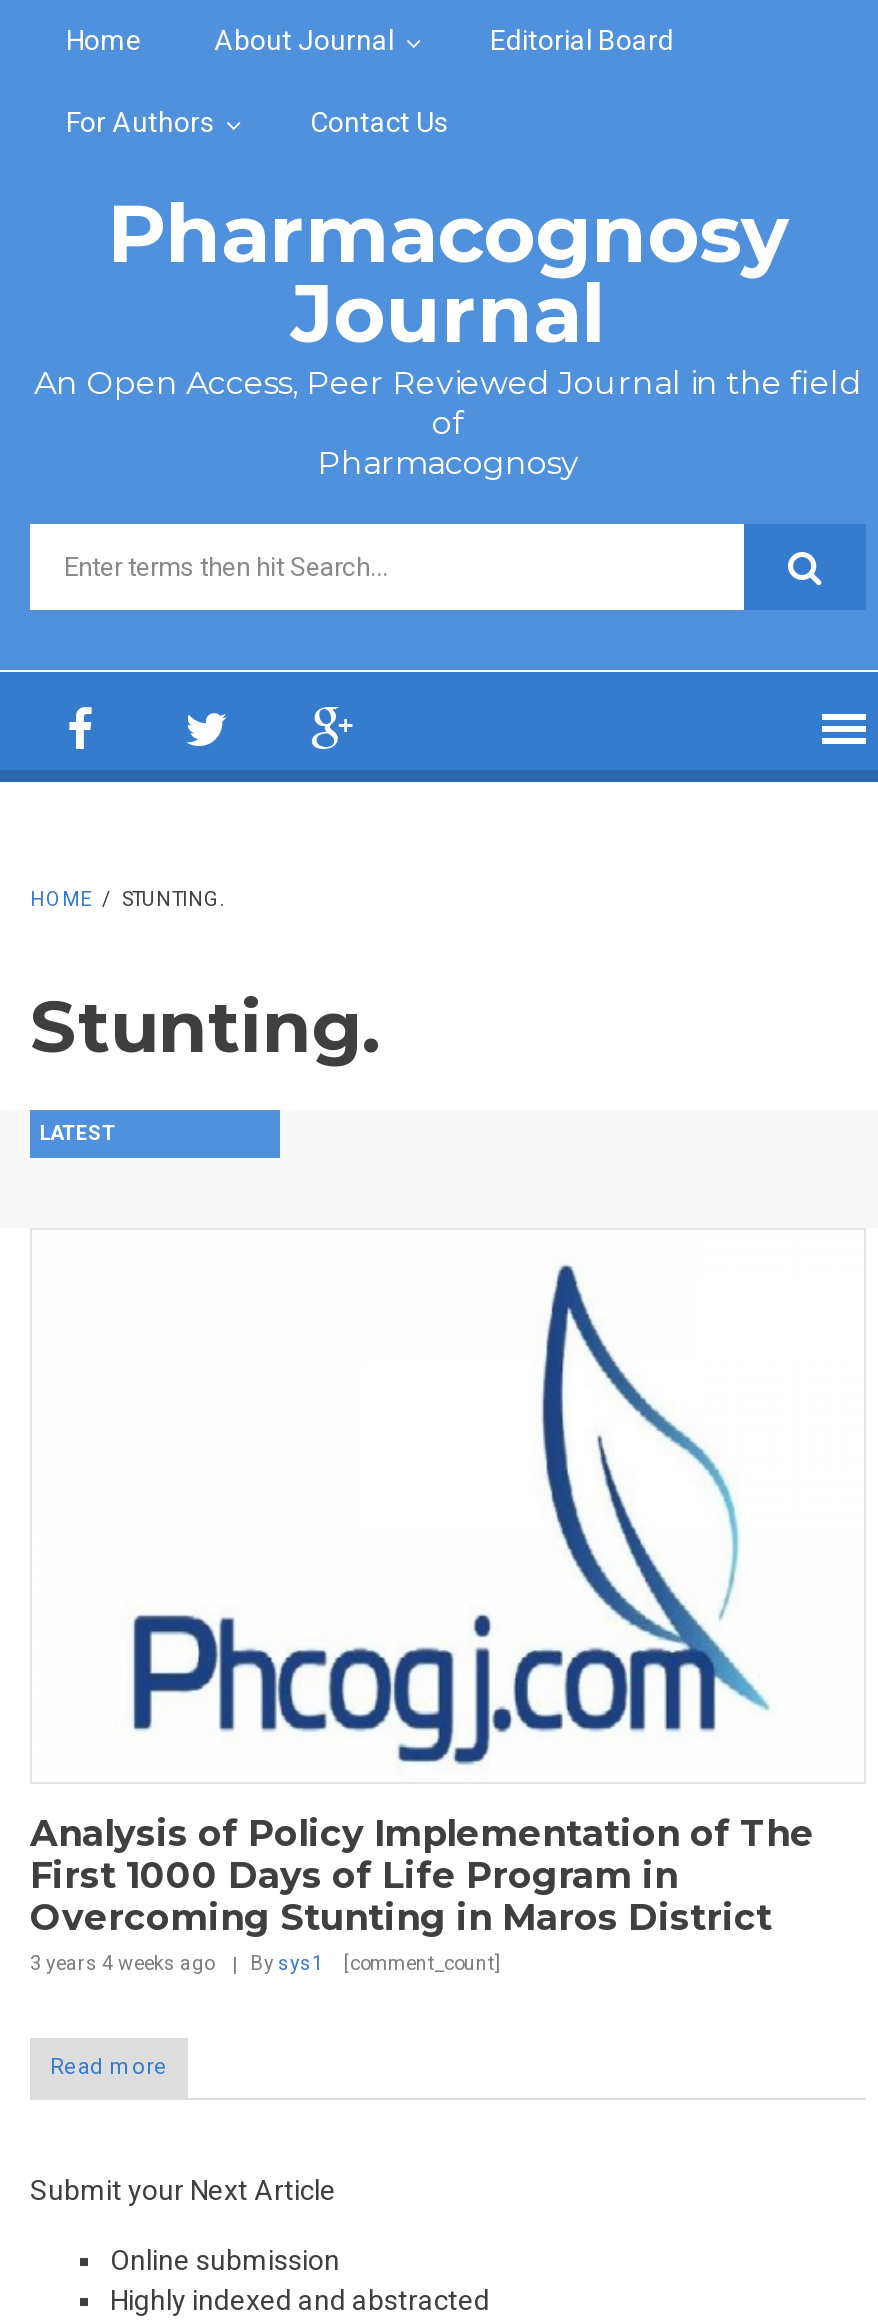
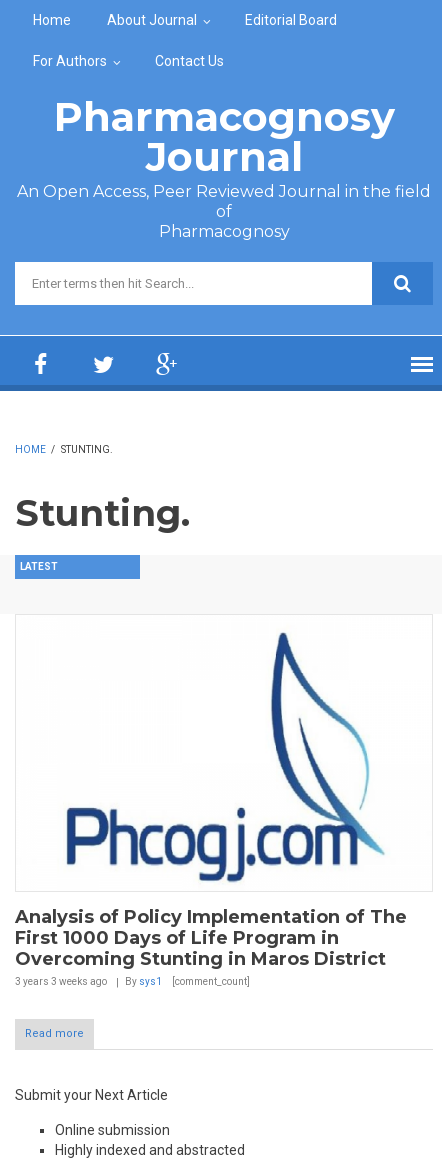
- 3 years 4 weeks ago
+ 3 years 3 weeks ago
